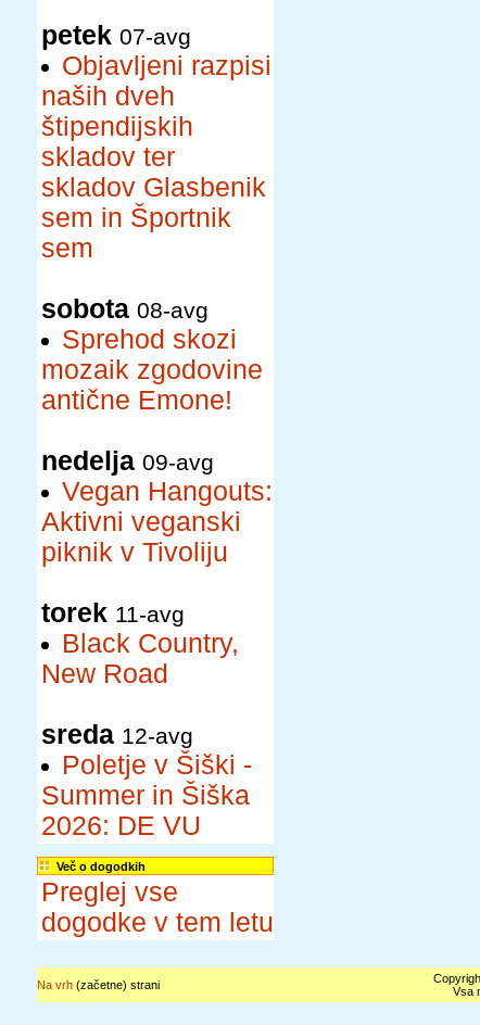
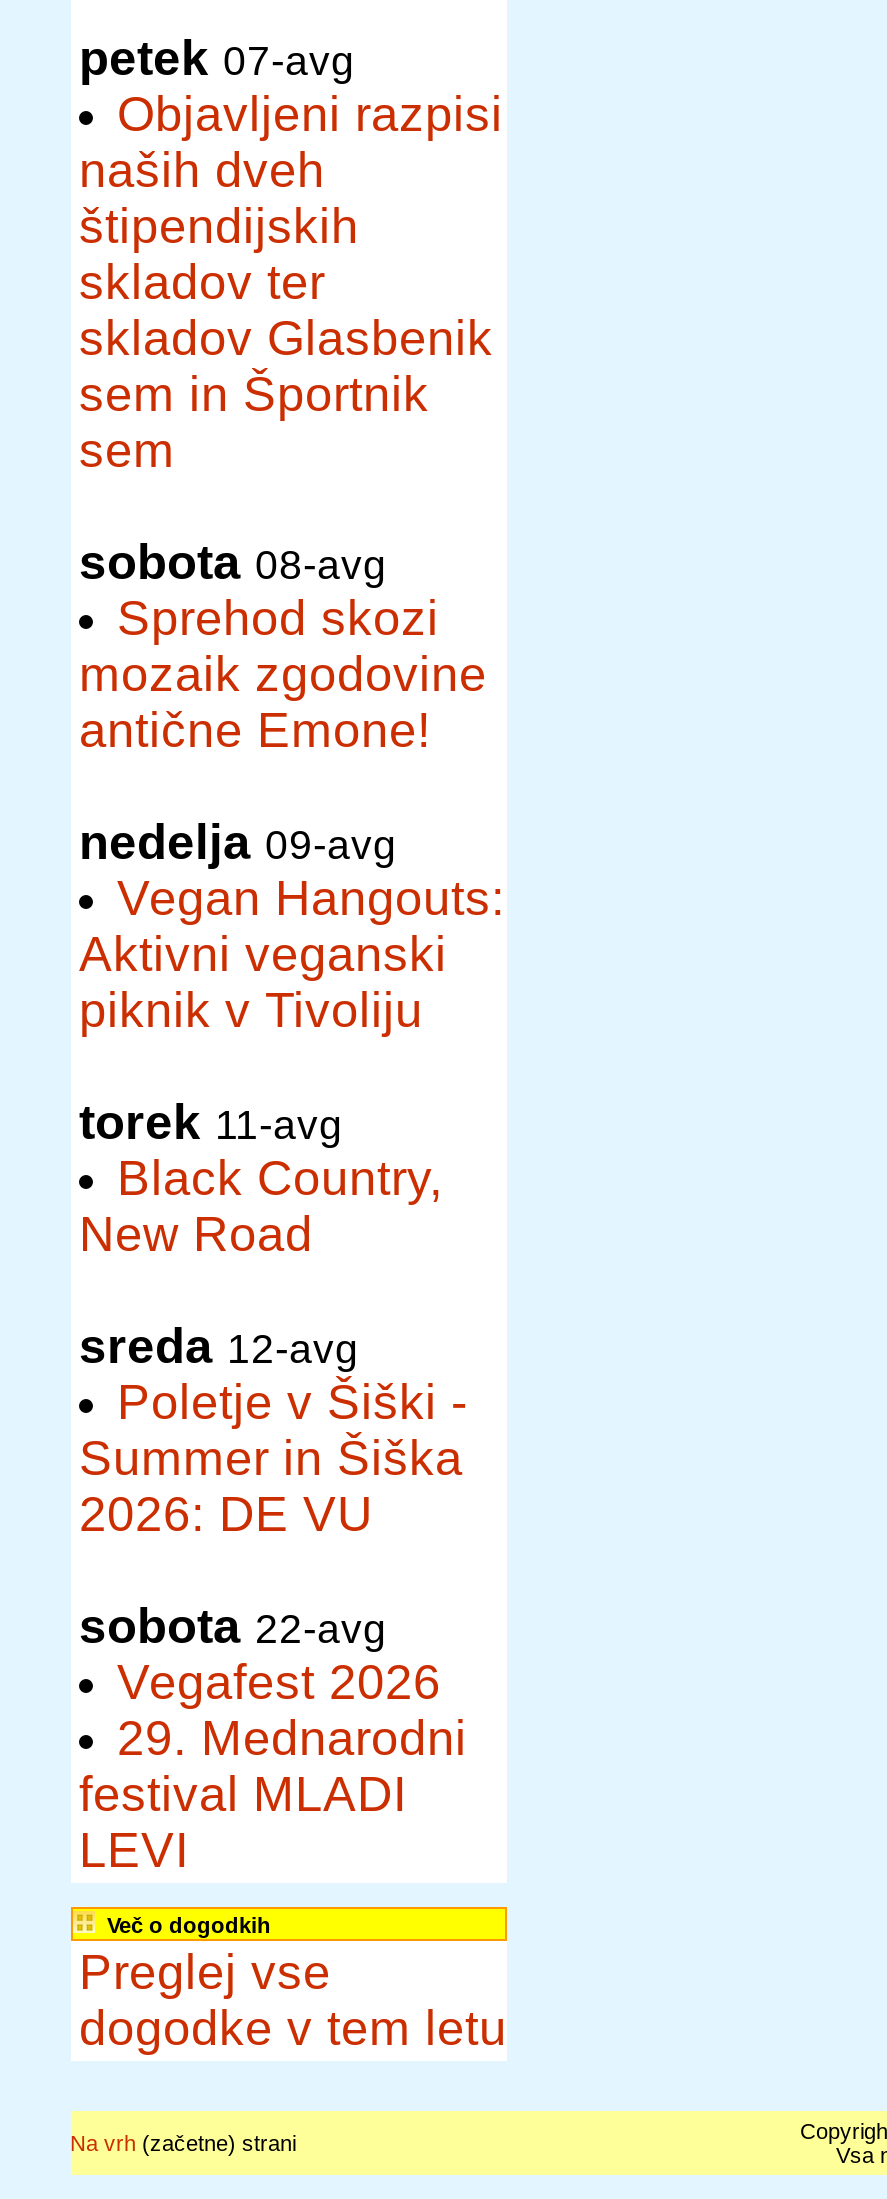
+ sobota 22-avg
+ Vegafest 2026
+ 29. Mednarodni
+ festival MLADI
+ LEVI
